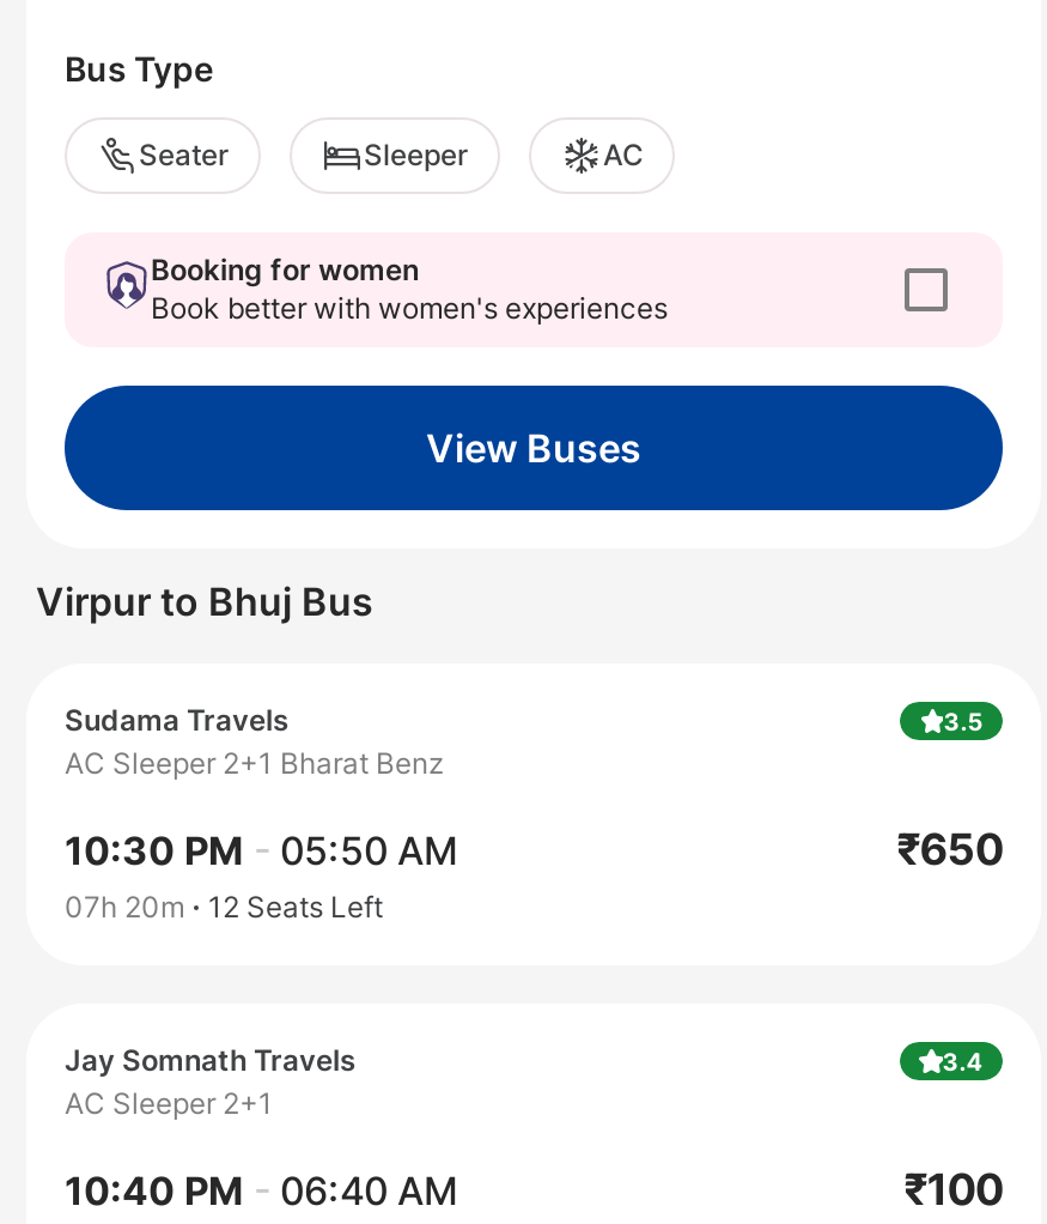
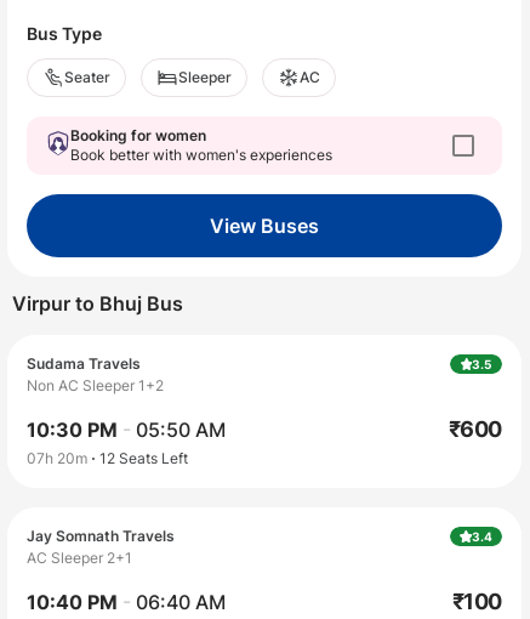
- AC Sleeper 2+1 Bharat Benz
+ Non AC Sleeper 1+2

- ₹650
+ ₹600
